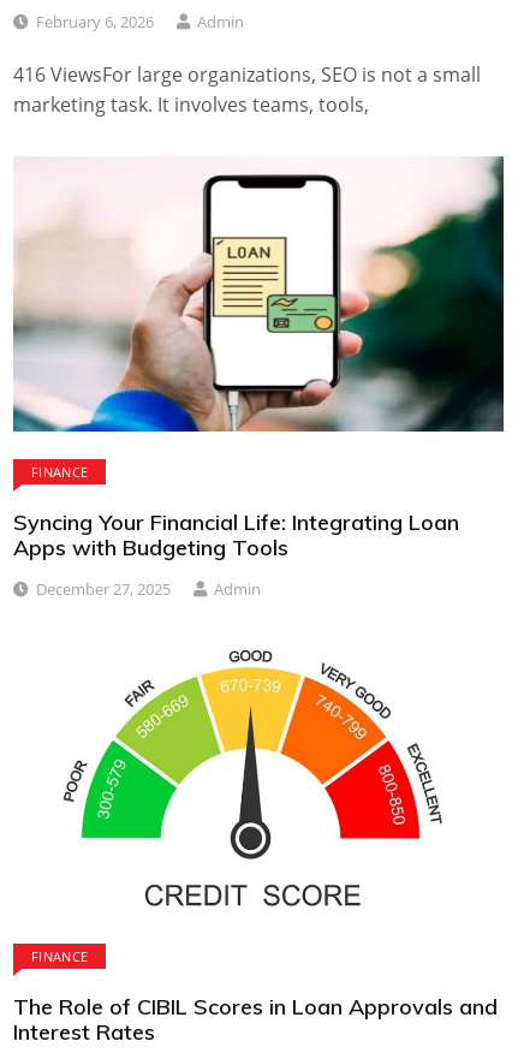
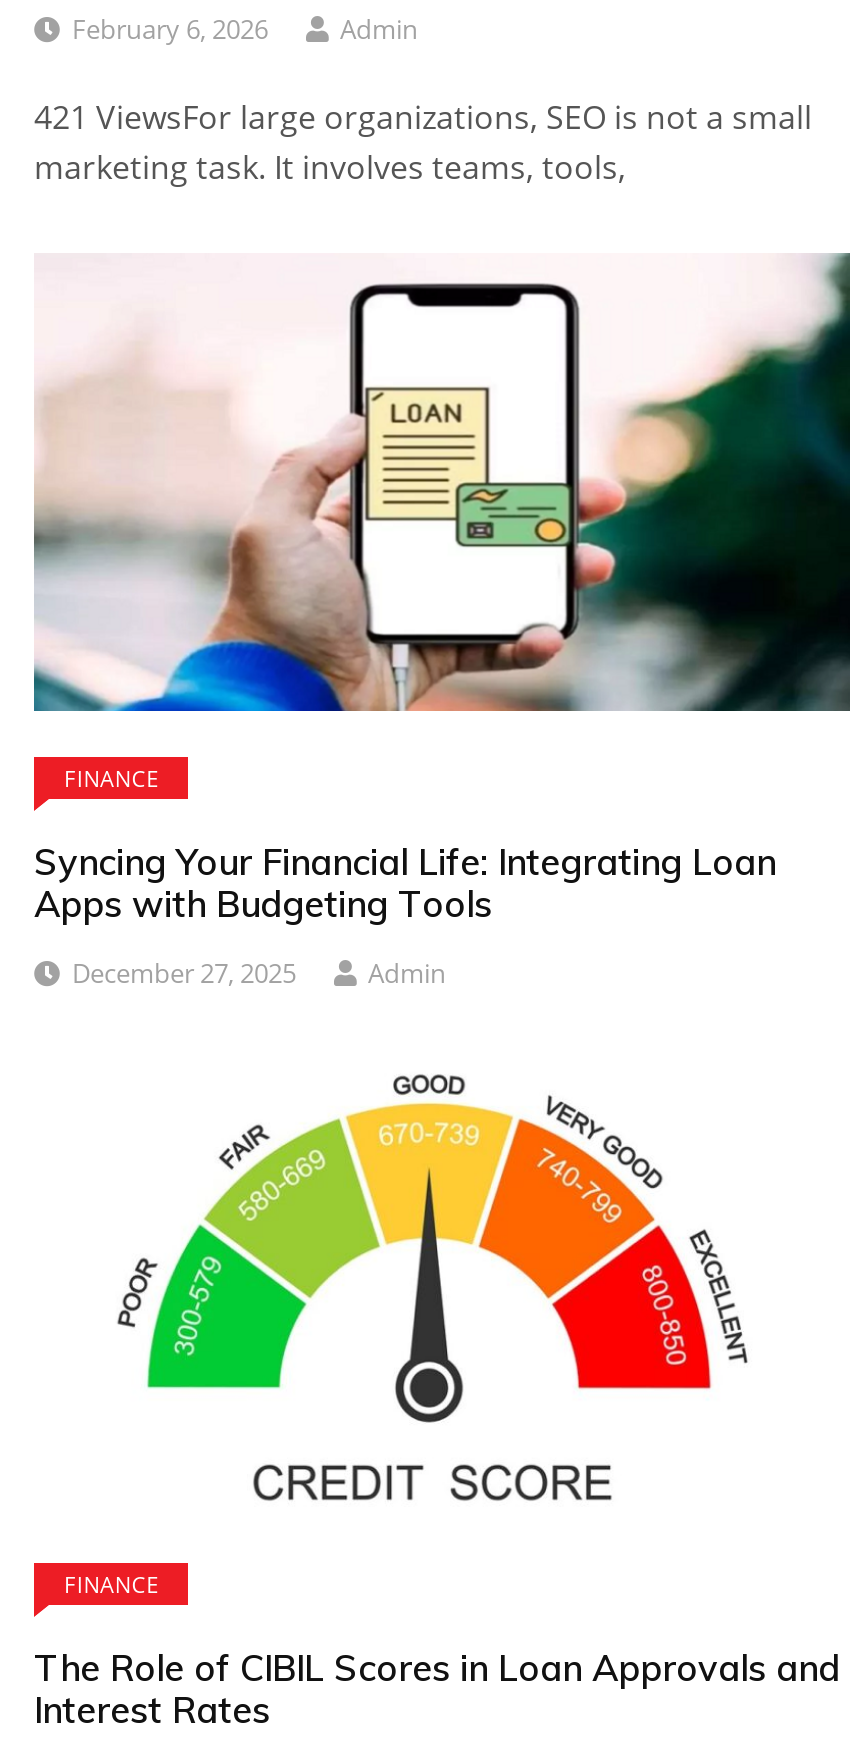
- 416 ViewsFor large organizations, SEO is not a small
+ 421 ViewsFor large organizations, SEO is not a small
